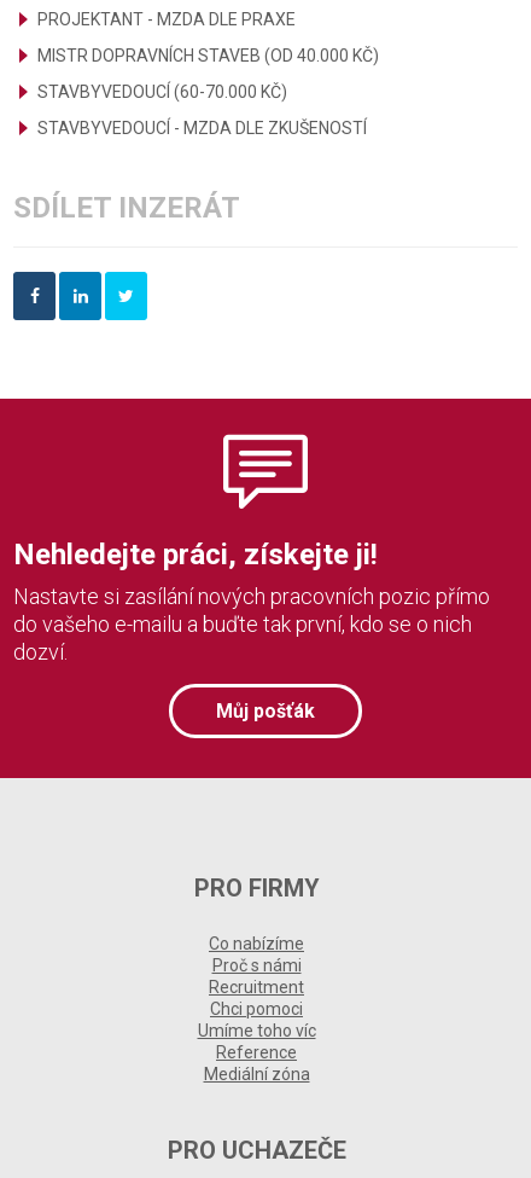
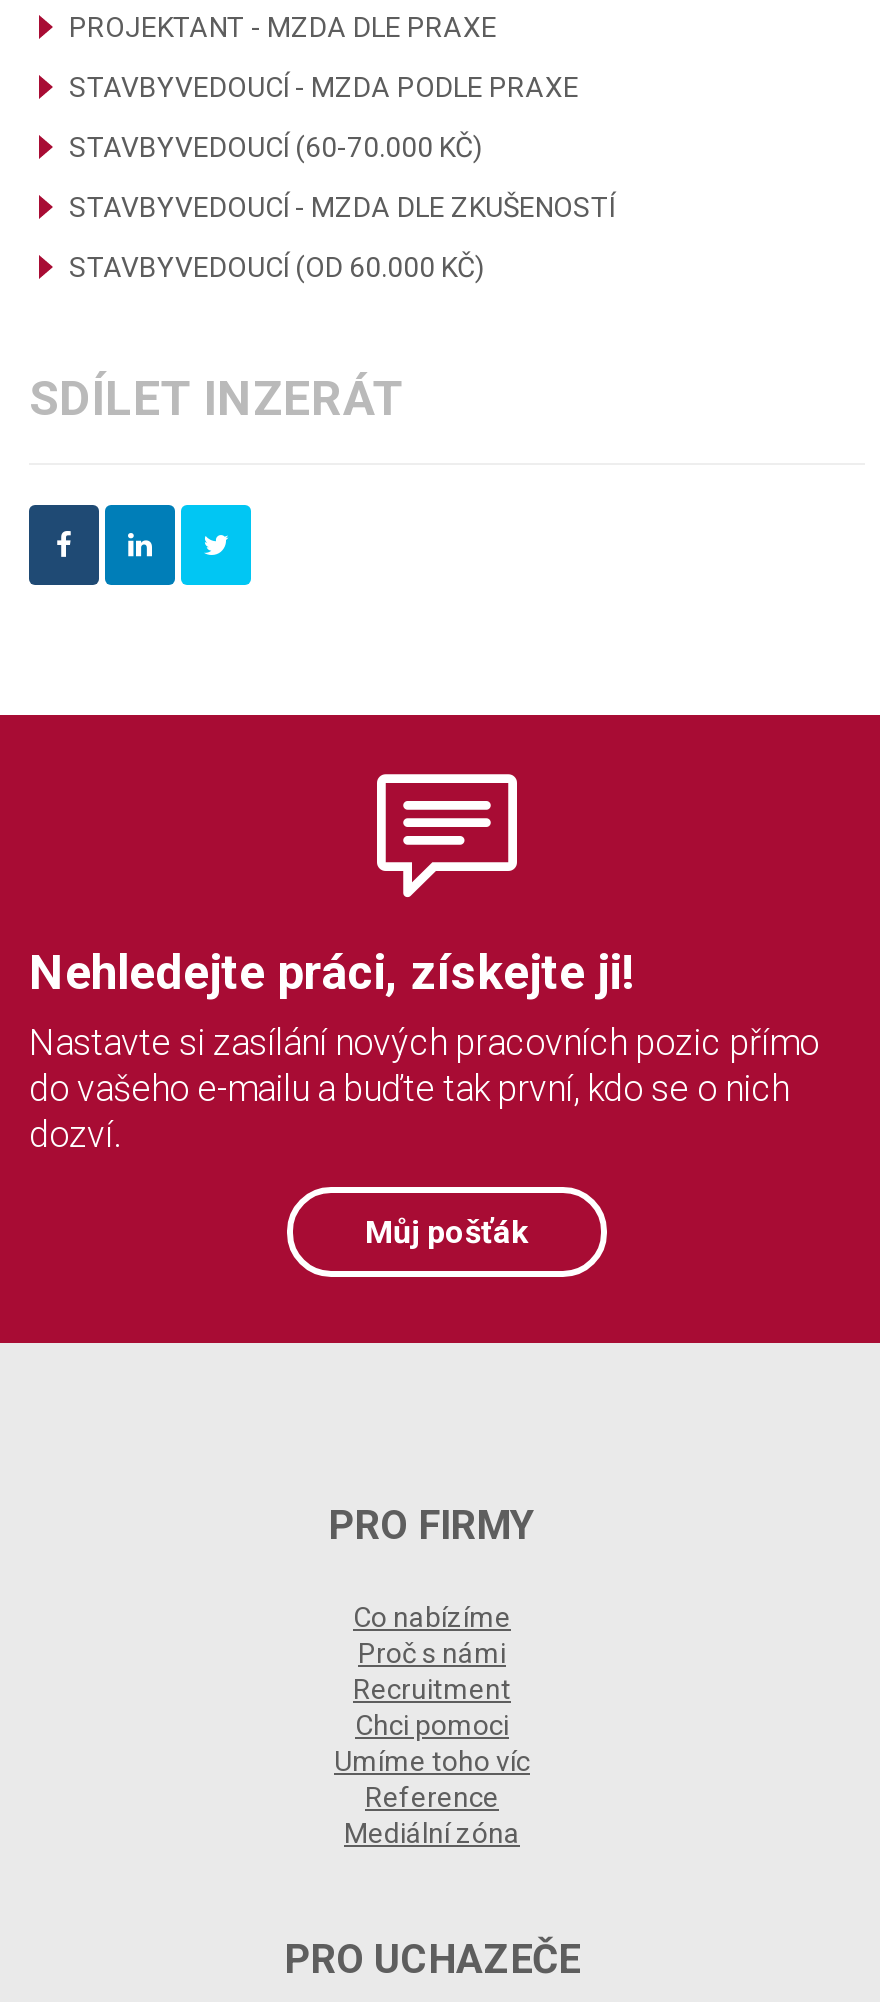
- MISTR DOPRAVNÍCH STAVEB (OD 40.000 KČ)
+ STAVBYVEDOUCÍ - MZDA PODLE PRAXE

+ STAVBYVEDOUCÍ (OD 60.000 KČ)
